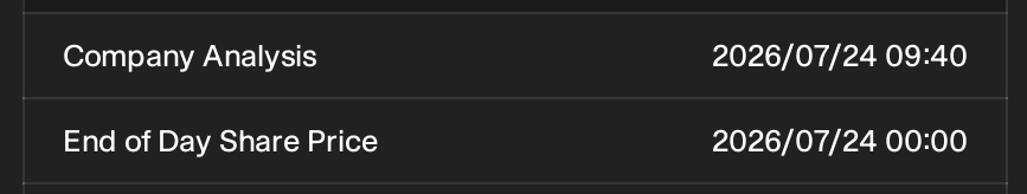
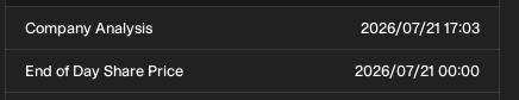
- 2026/07/24 09:40
+ 2026/07/21 17:03

- 2026/07/24 00:00
+ 2026/07/21 00:00
